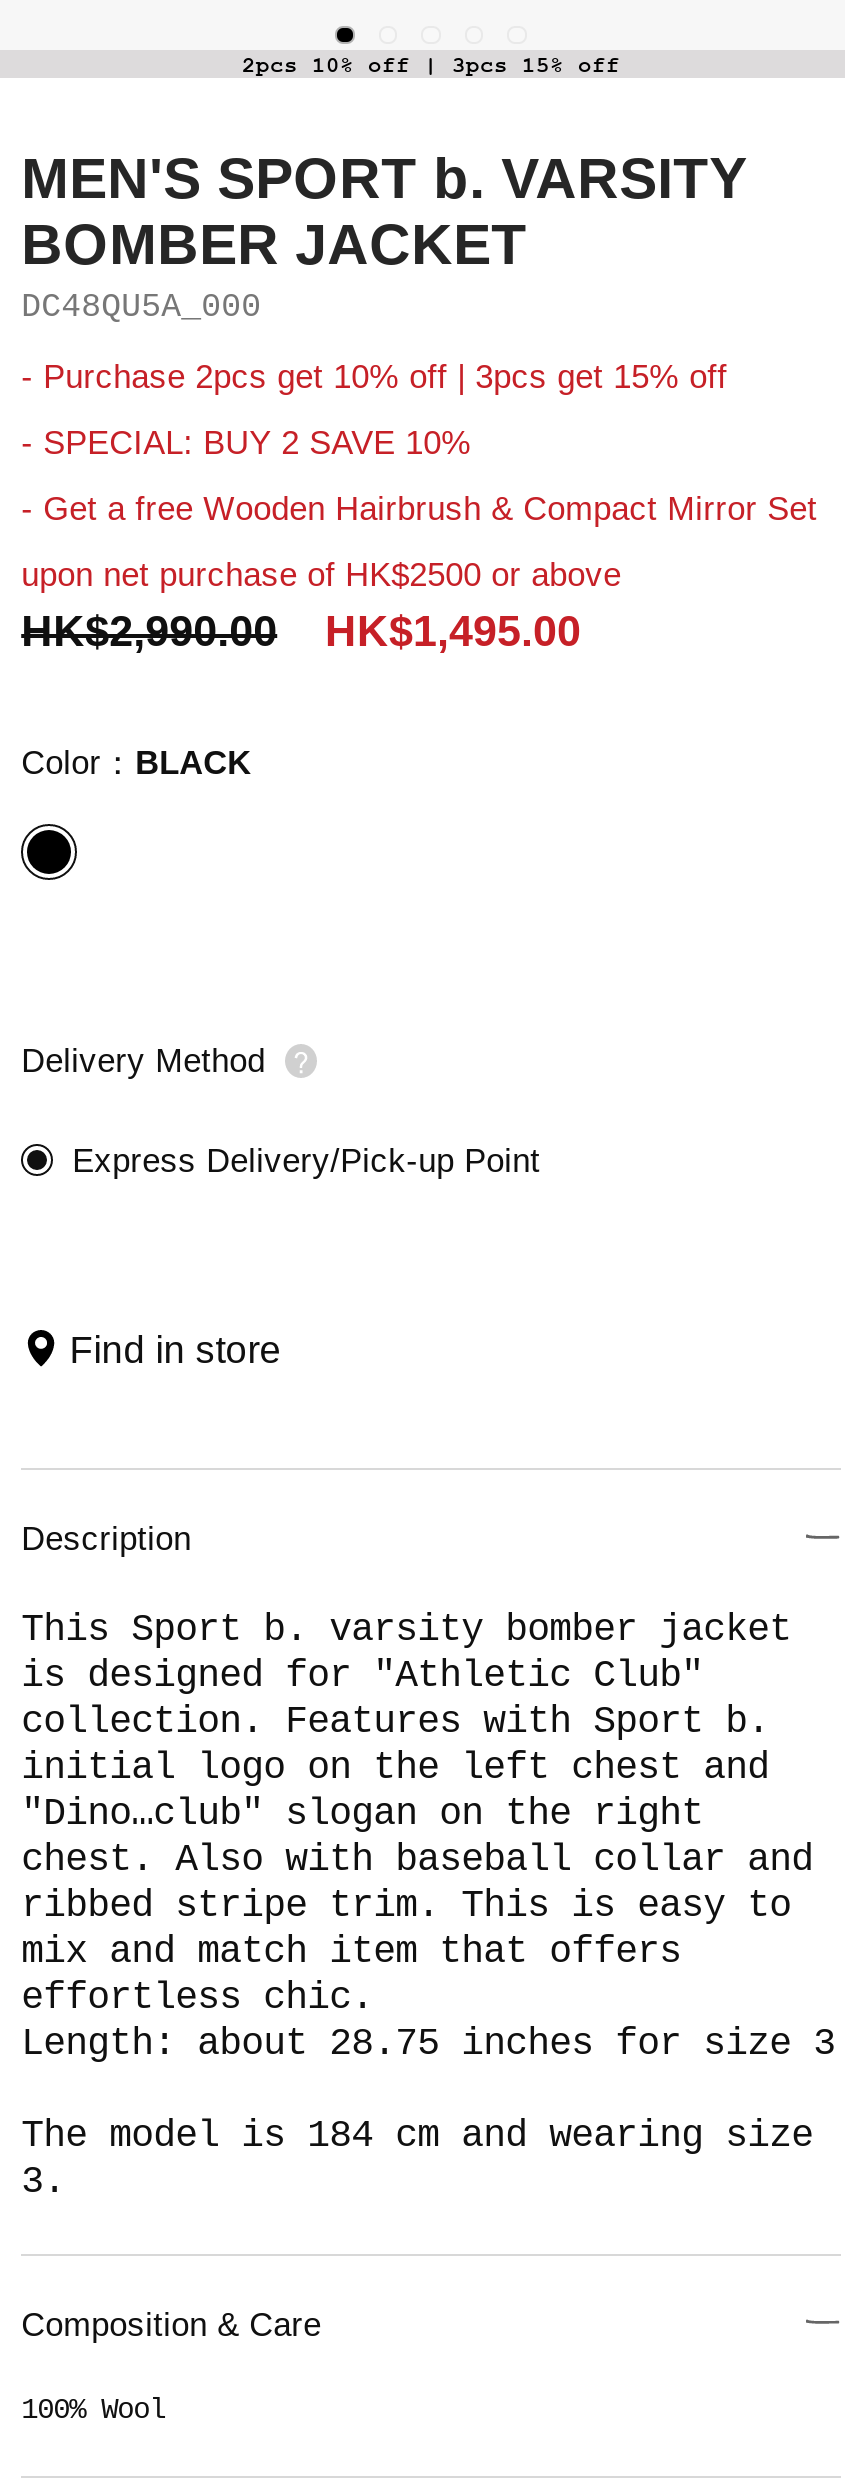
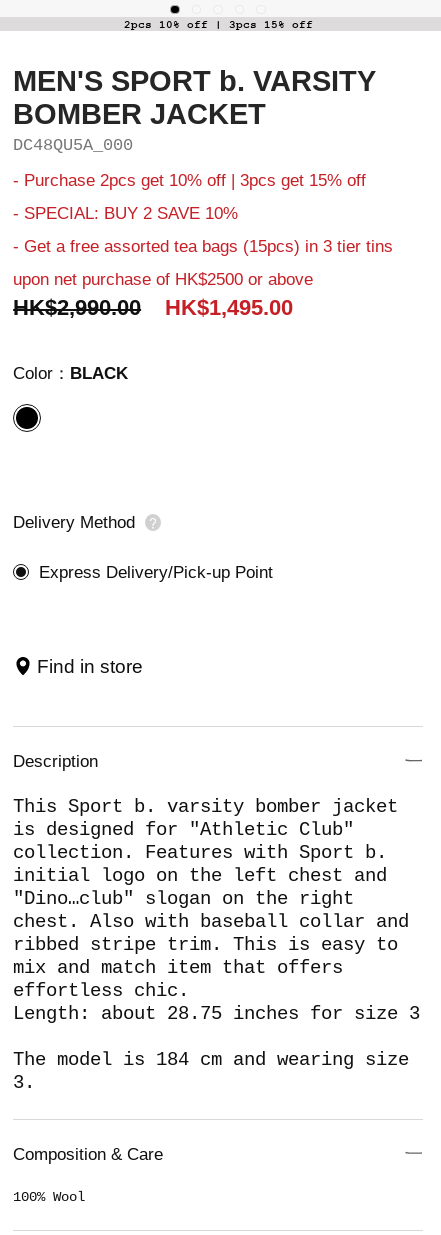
- - Get a free Wooden Hairbrush & Compact Mirror Set
+ - Get a free assorted tea bags (15pcs) in 3 tier tins
